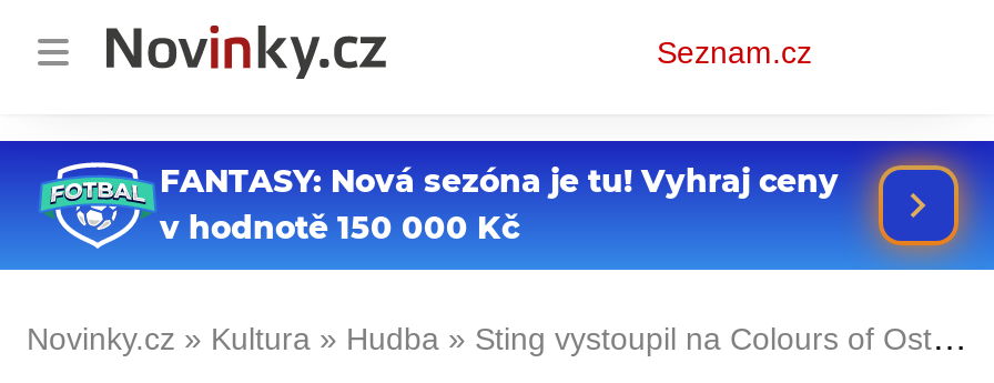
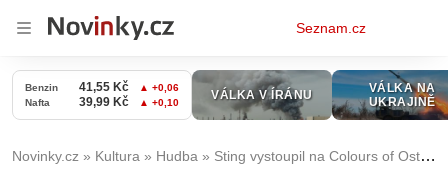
- [image]
+ [image]
